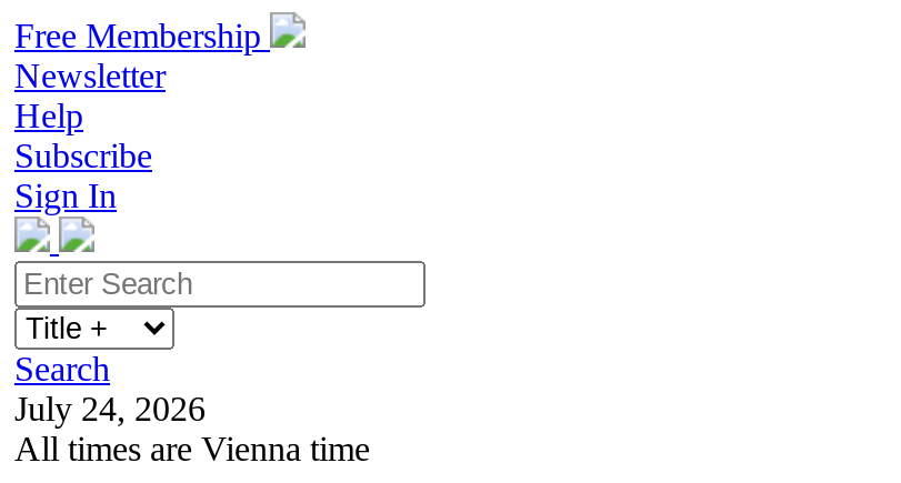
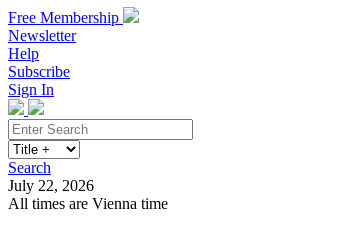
- July 24, 2026
+ July 22, 2026
